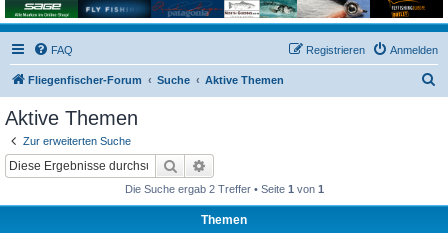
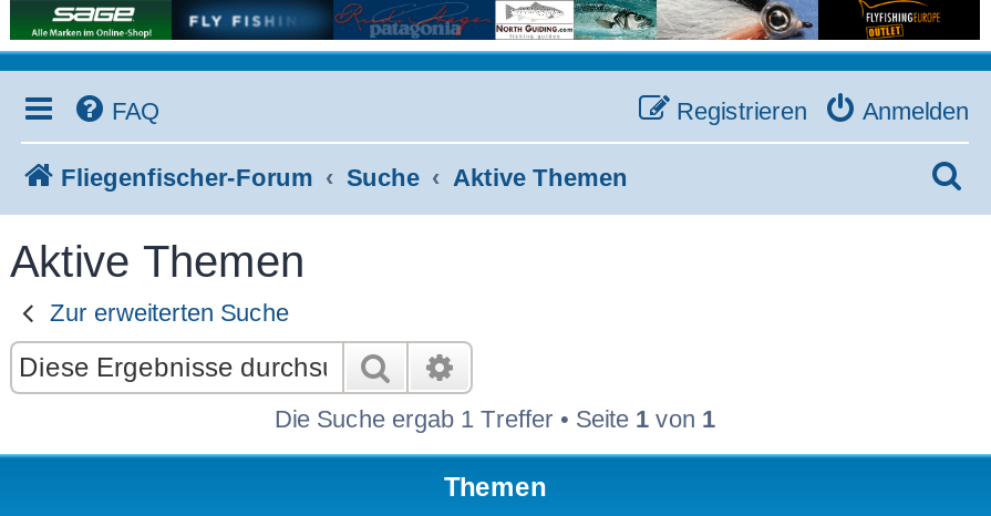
- Die Suche ergab 2 Treffer • Seite 1 von 1
+ Die Suche ergab 1 Treffer • Seite 1 von 1
